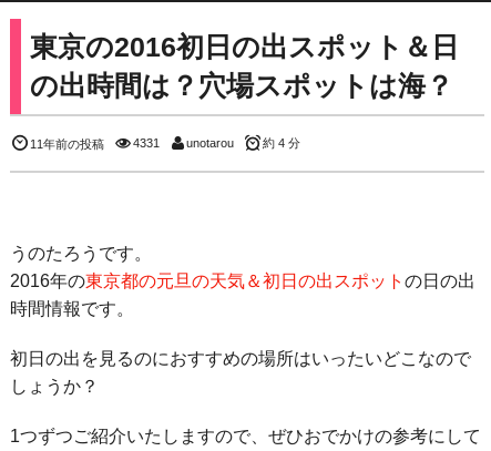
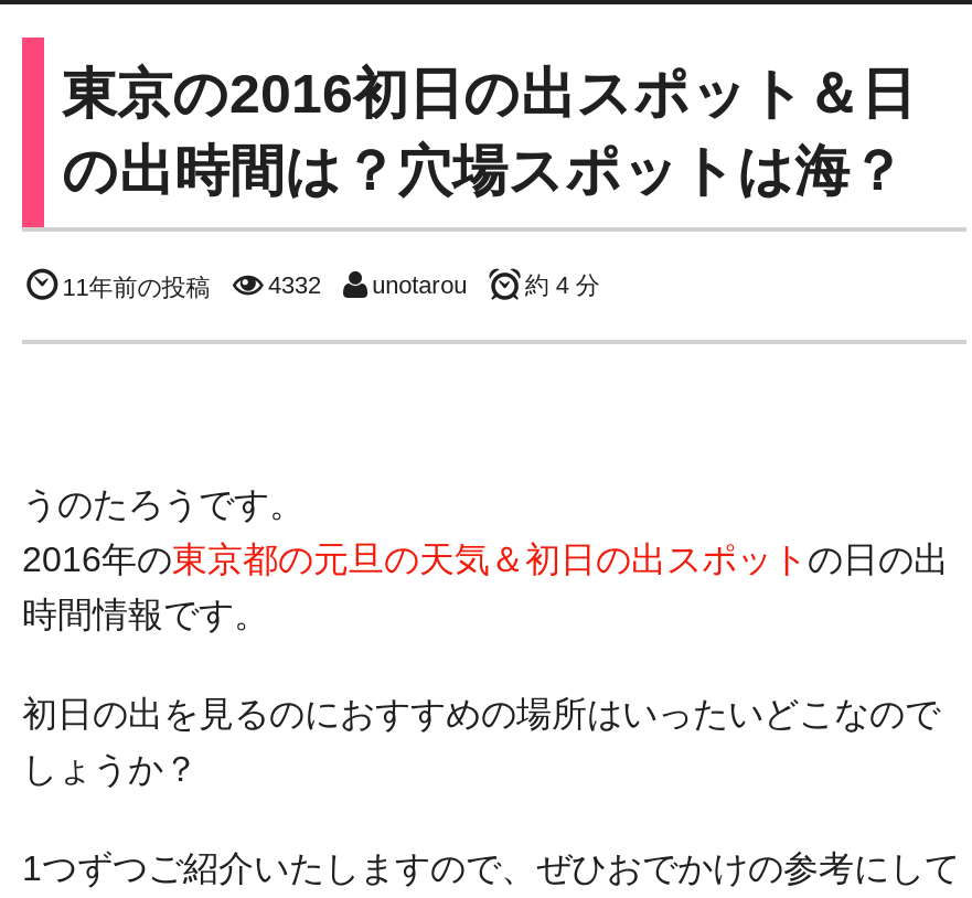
- 4331 unotarou
+ 4332 unotarou
